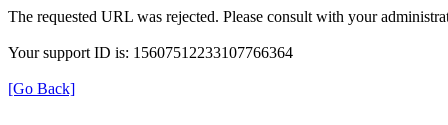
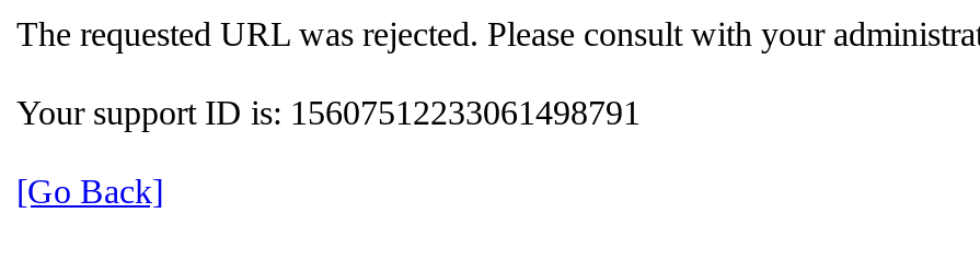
- Your support ID is: 15607512233107766364
+ Your support ID is: 15607512233061498791
